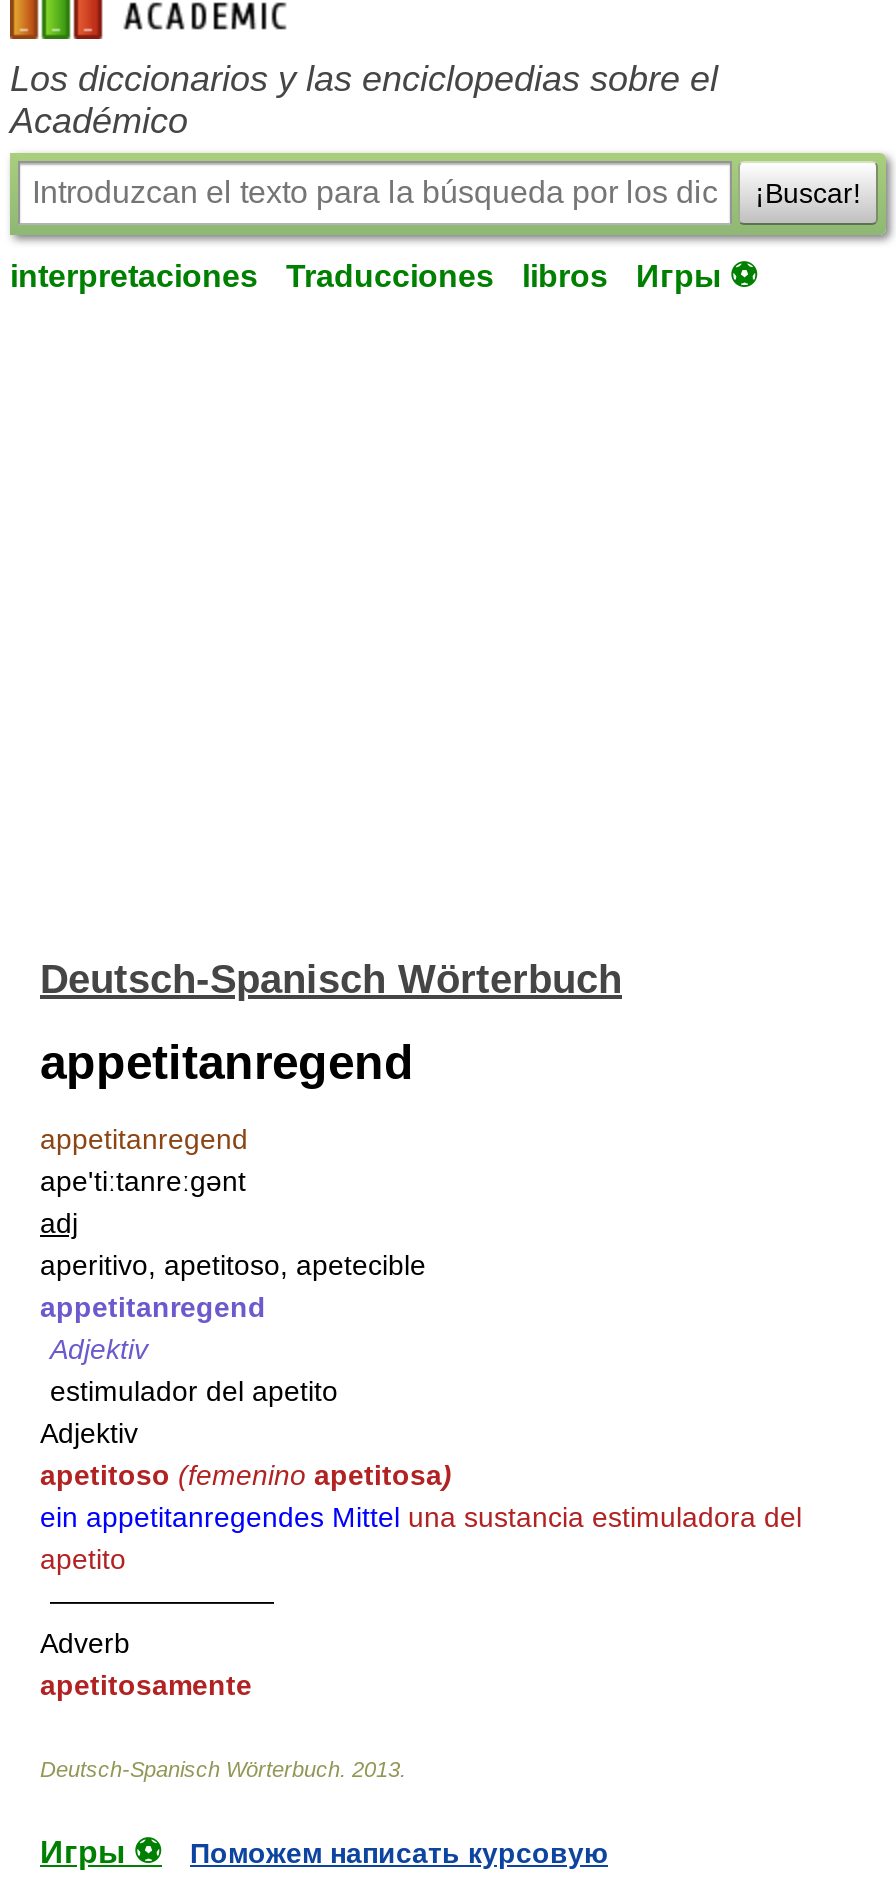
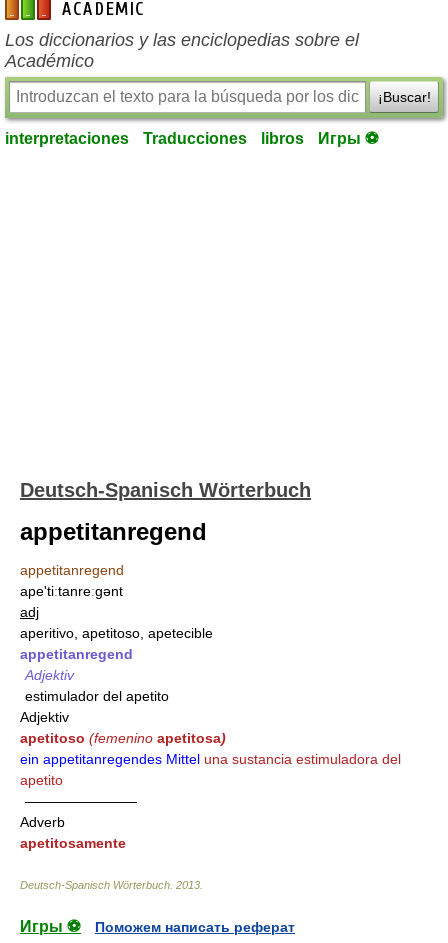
- Поможем написать курсовую
+ Поможем написать реферат
